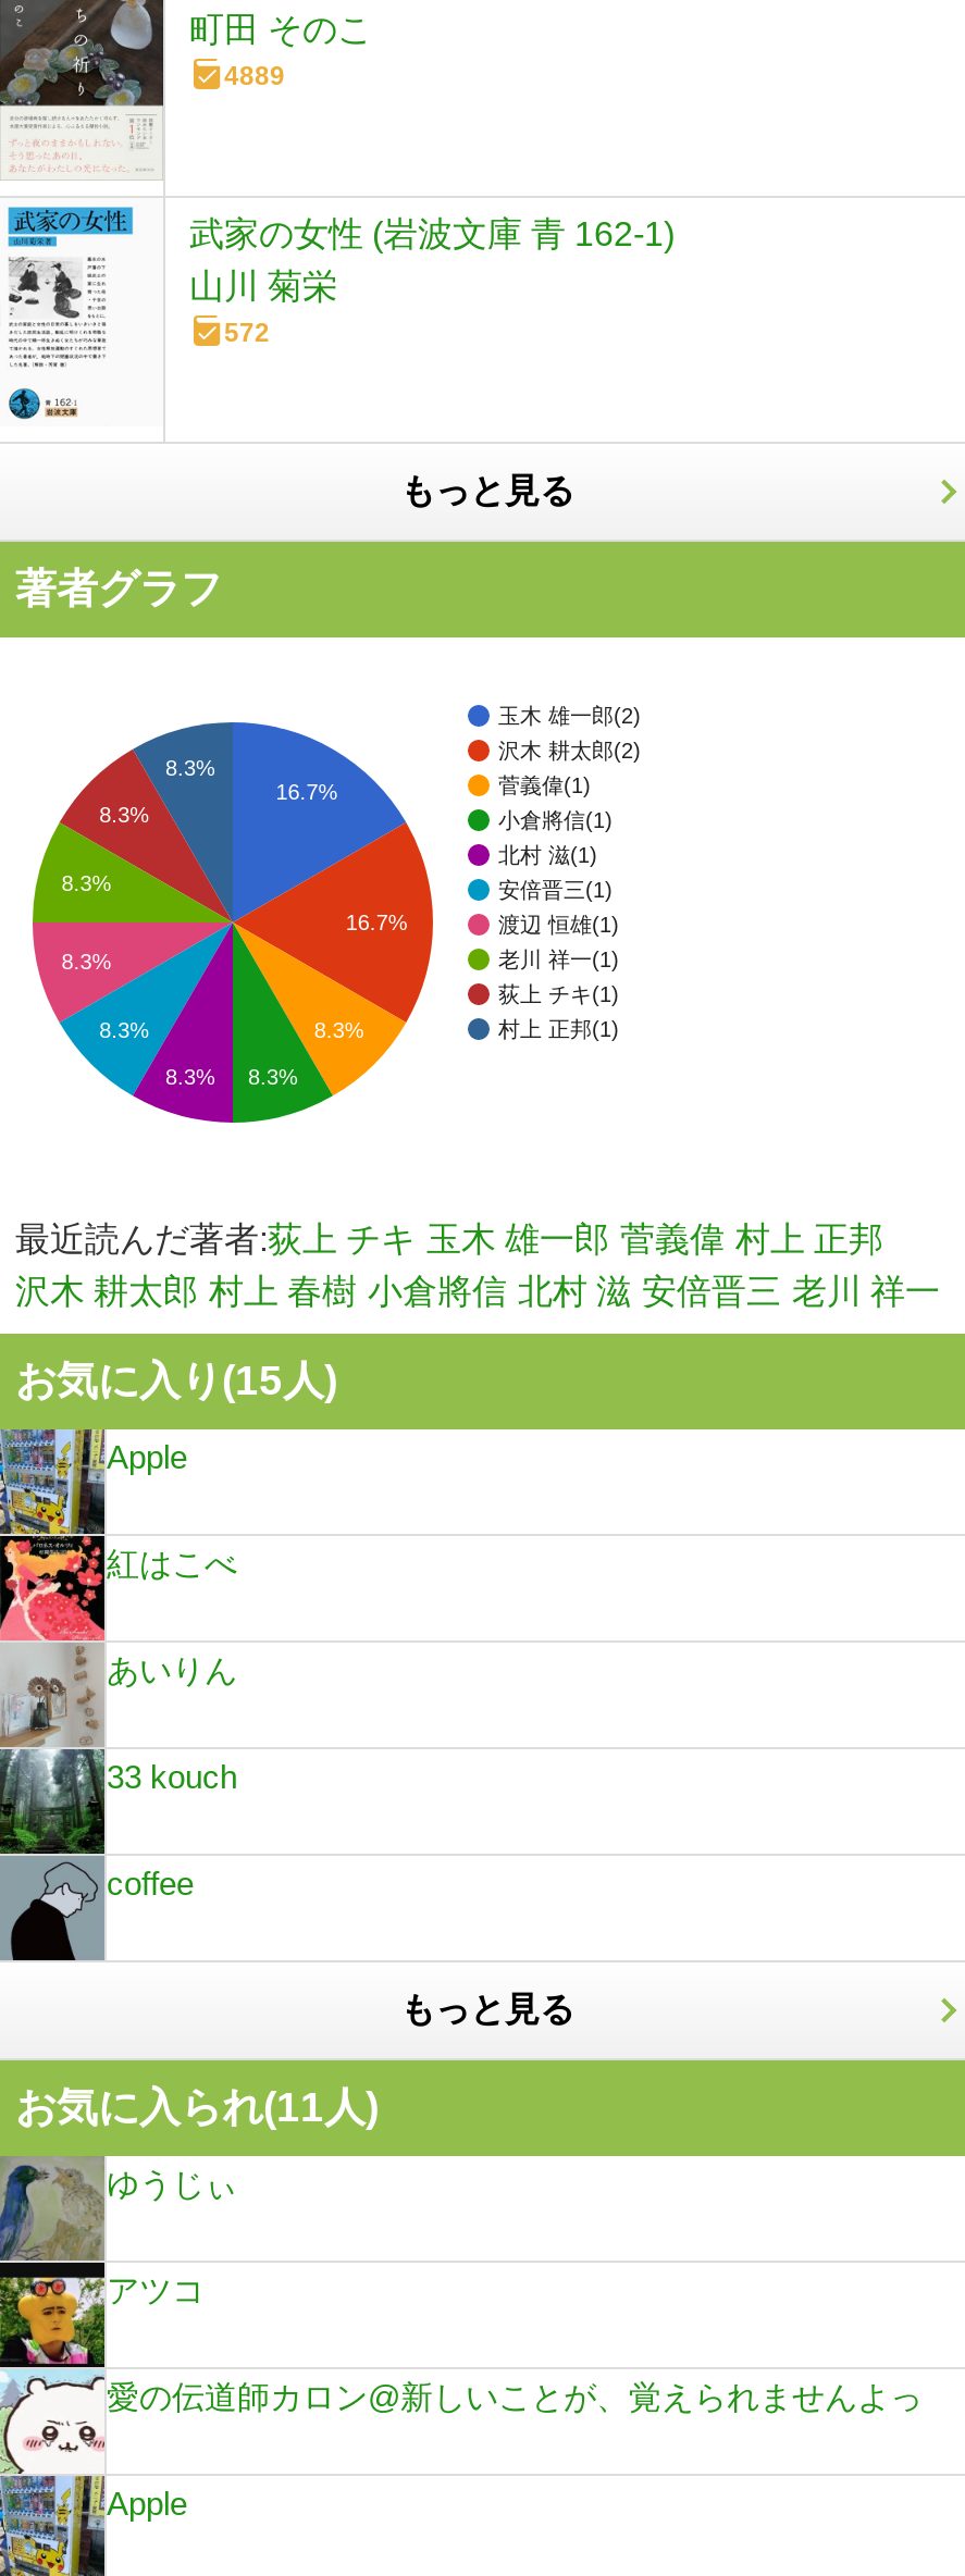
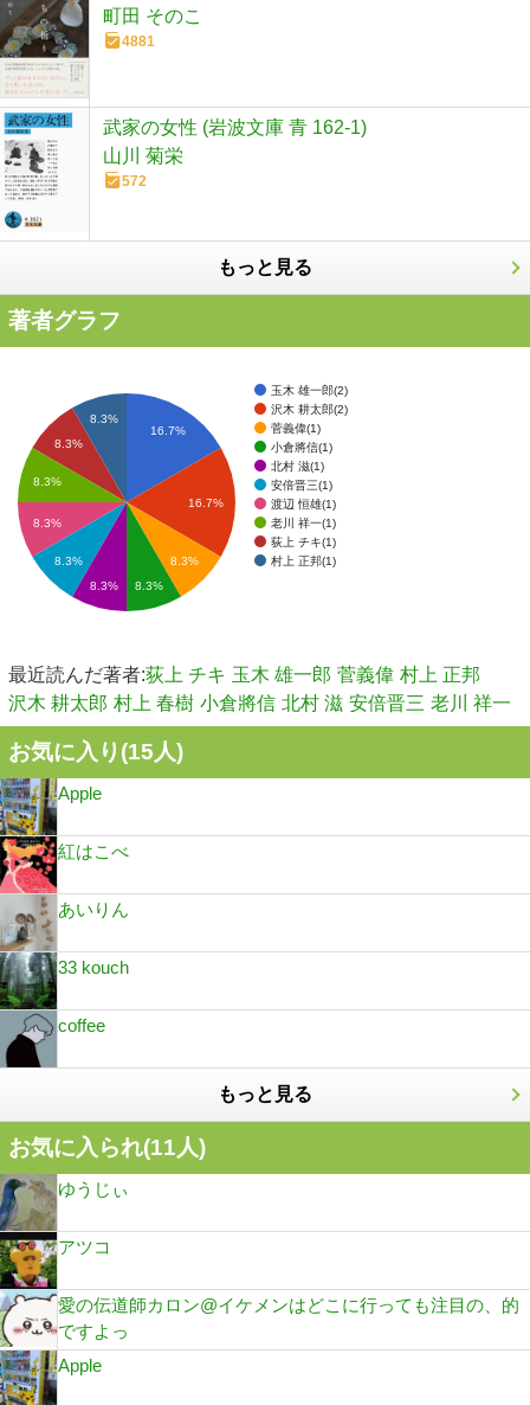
- 4889
+ 4881

- 愛の伝道師カロン@新しいことが、覚えられませんよっ
+ 愛の伝道師カロン@イケメンはどこに行っても注目の、的
+ ですよっ
